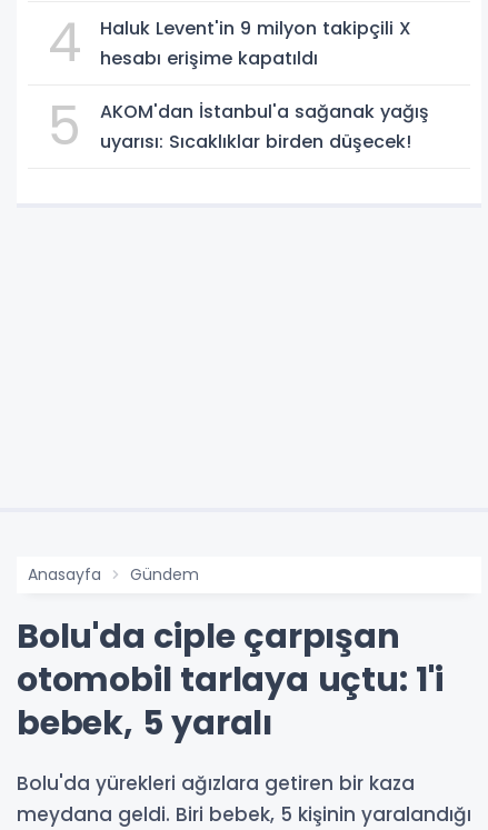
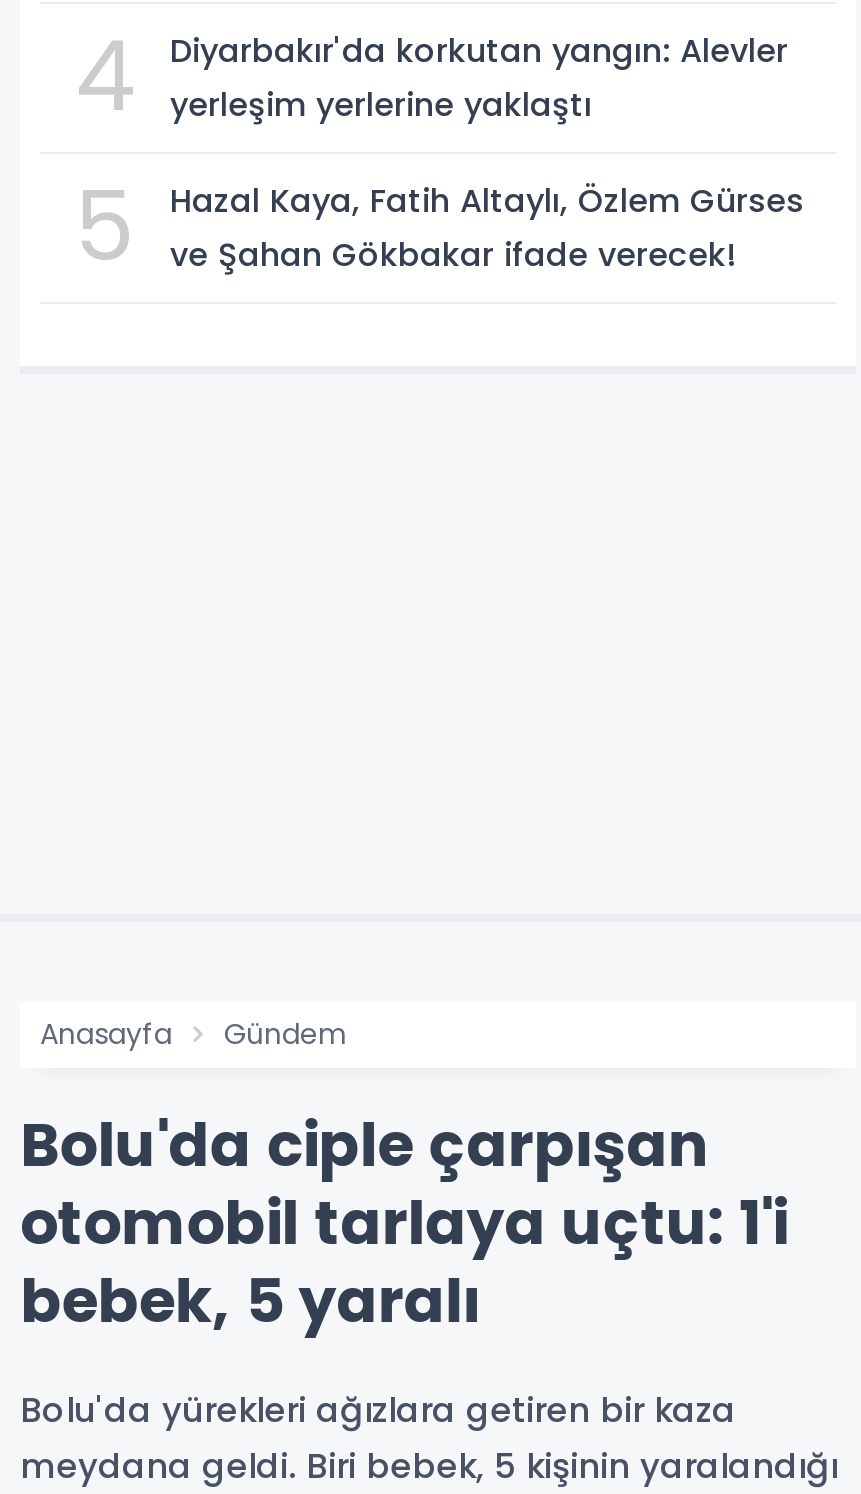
- Haluk Levent'in 9 milyon takipçili X
- hesabı erişime kapatıldı
+ Diyarbakır'da korkutan yangın: Alevler
+ yerleşim yerlerine yaklaştı

- AKOM'dan İstanbul'a sağanak yağış
- uyarısı: Sıcaklıklar birden düşecek!
+ Hazal Kaya, Fatih Altaylı, Özlem Gürses
+ ve Şahan Gökbakar ifade verecek!
